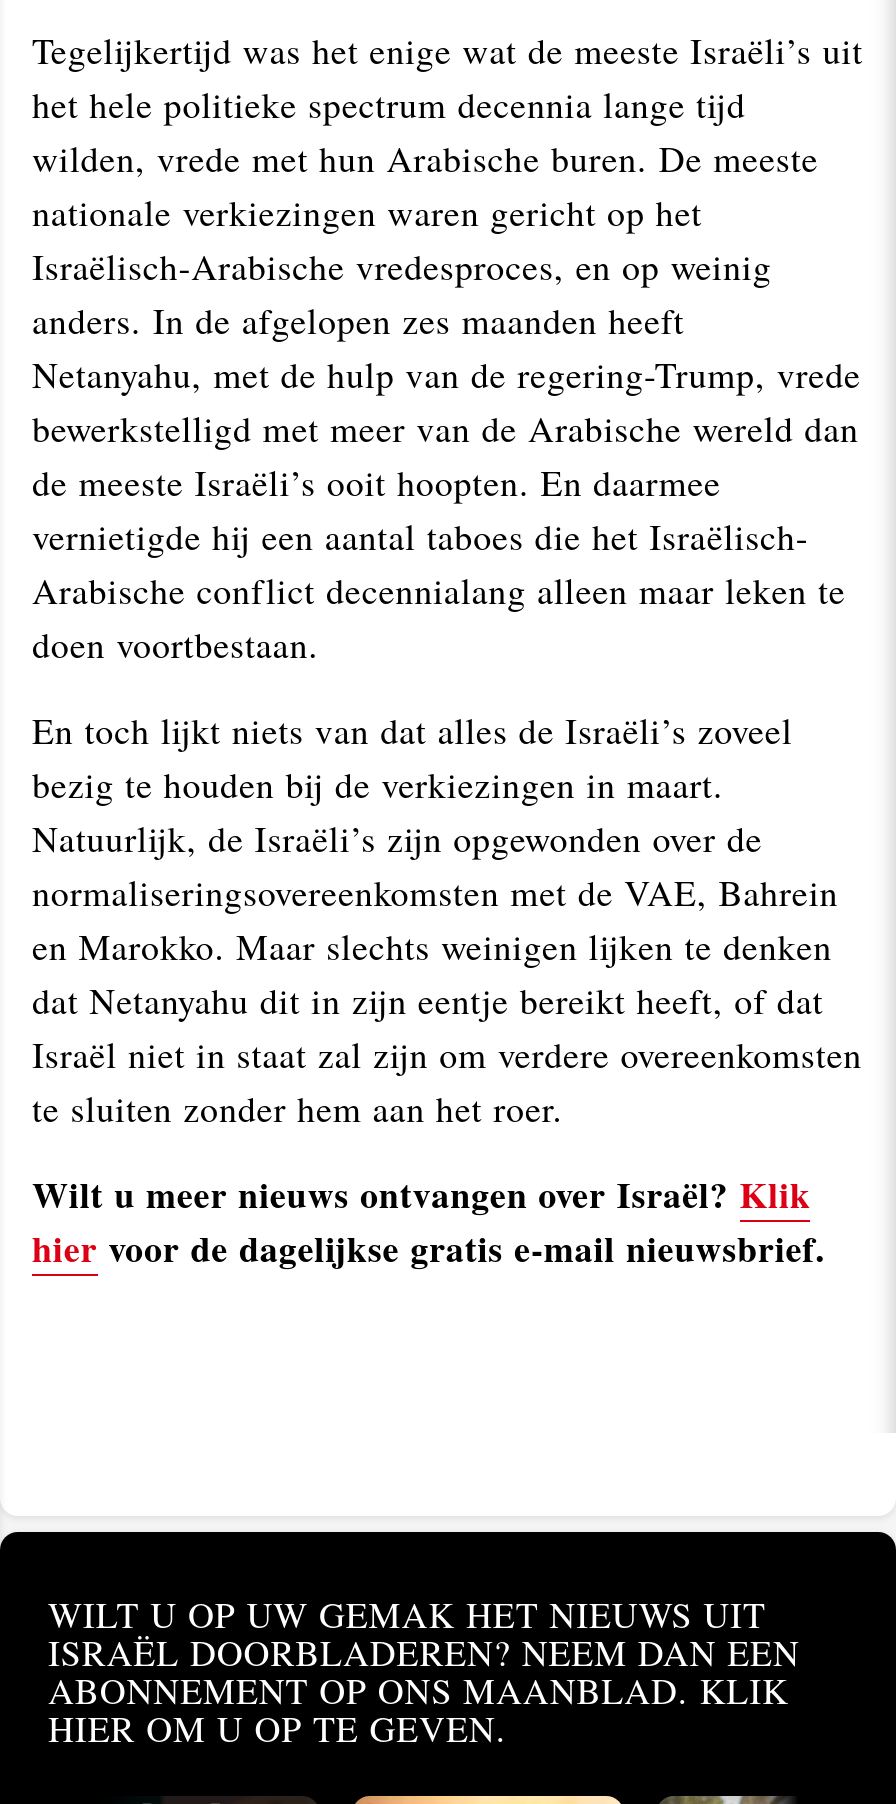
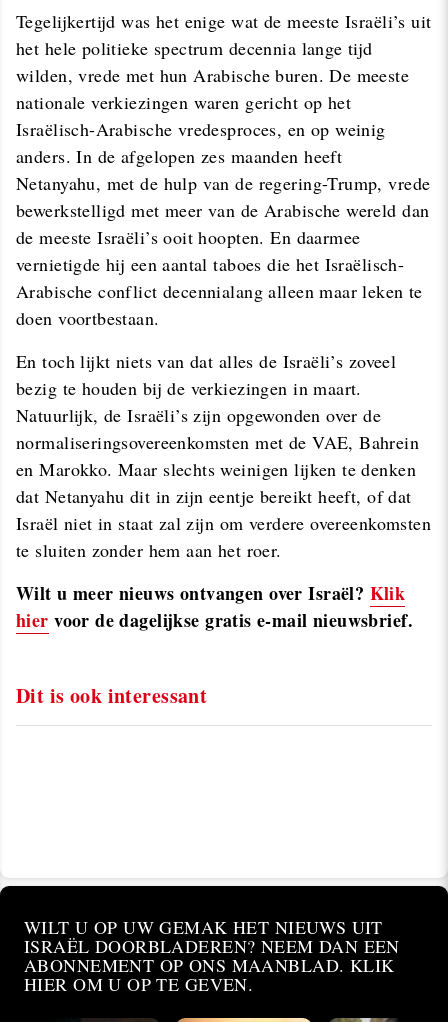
+ Dit is ook interessant
